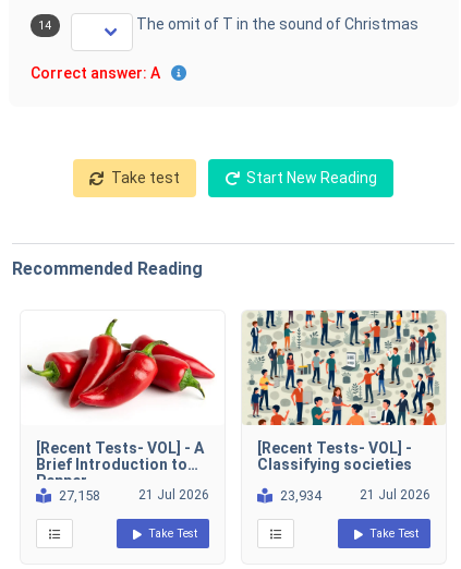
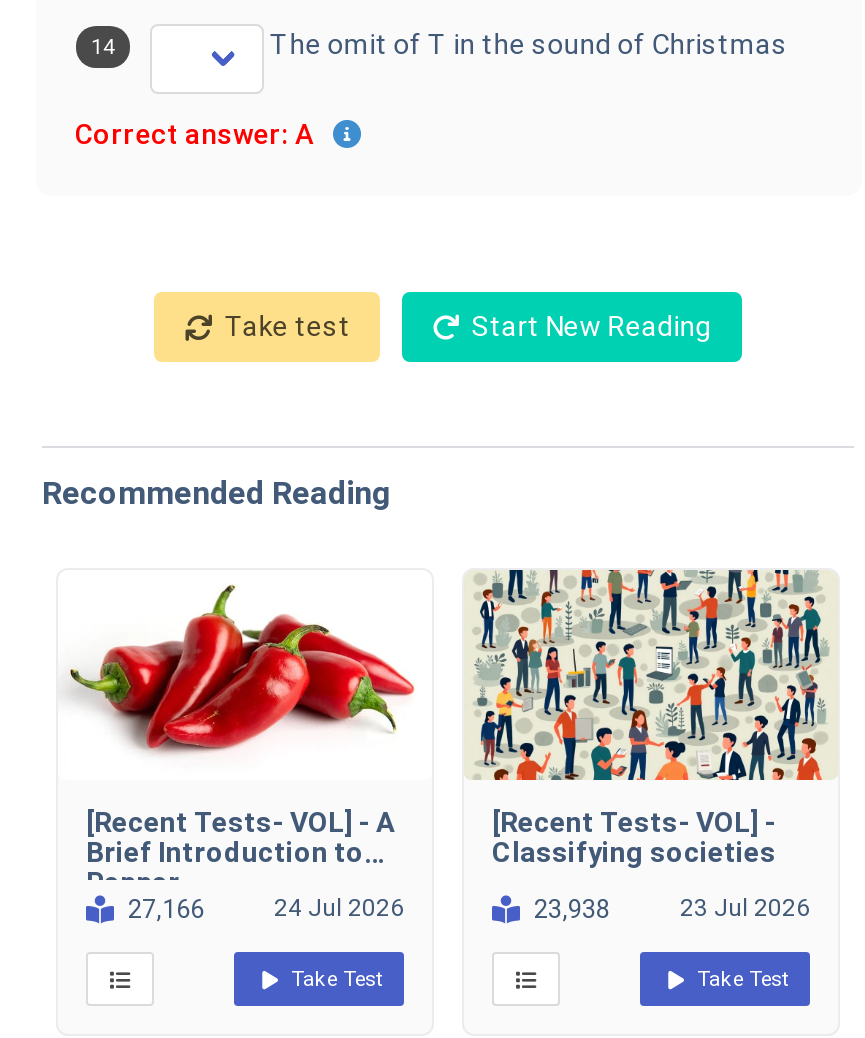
- 27,158
+ 27,166

- 21 Jul 2026
+ 24 Jul 2026

- 23,934
+ 23,938

- 21 Jul 2026
+ 23 Jul 2026
